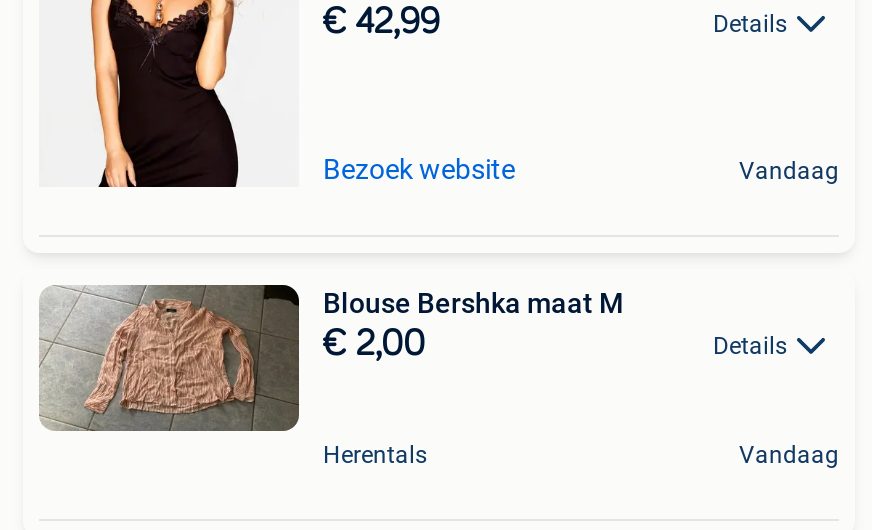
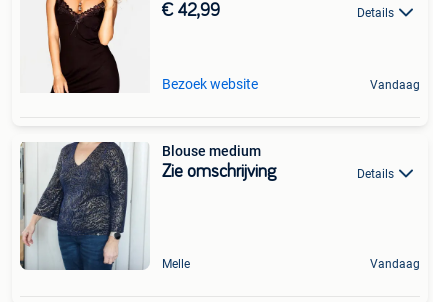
- [image]
- Blouse Bershka maat M
- € 2,00
+ [image]
+ Blouse medium
+ Zie omschrijving

- Herentals
+ Melle
